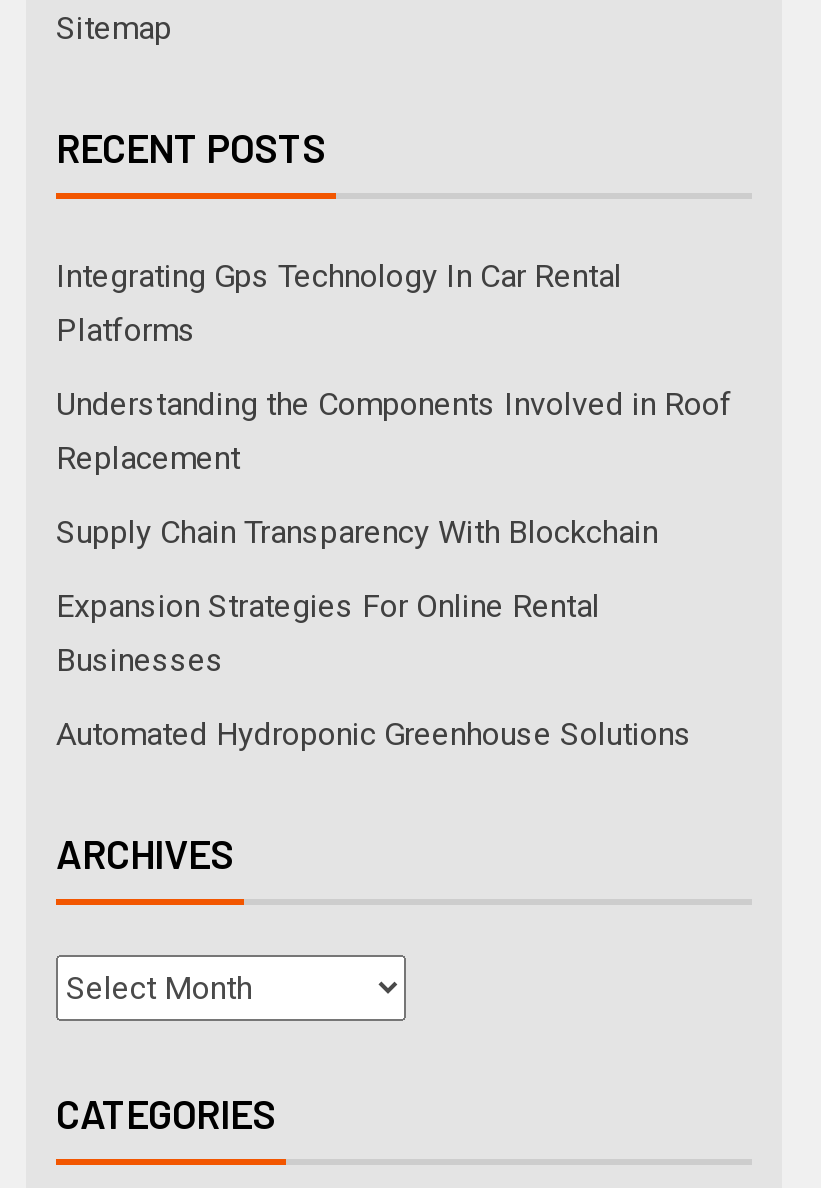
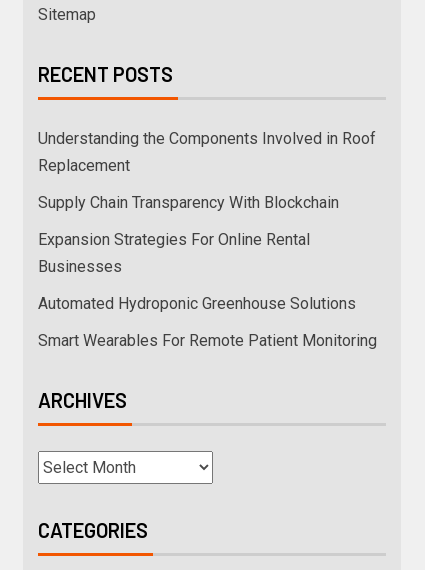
- Integrating Gps Technology In Car Rental
- Platforms

moved up: Understanding the Components Involved in Roof | Replacement | Supply Chain Transparency With Blockchain | Expansion Strategies For Online Rental | Businesses | Automated Hydroponic Greenhouse Solutions

+ Smart Wearables For Remote Patient Monitoring
